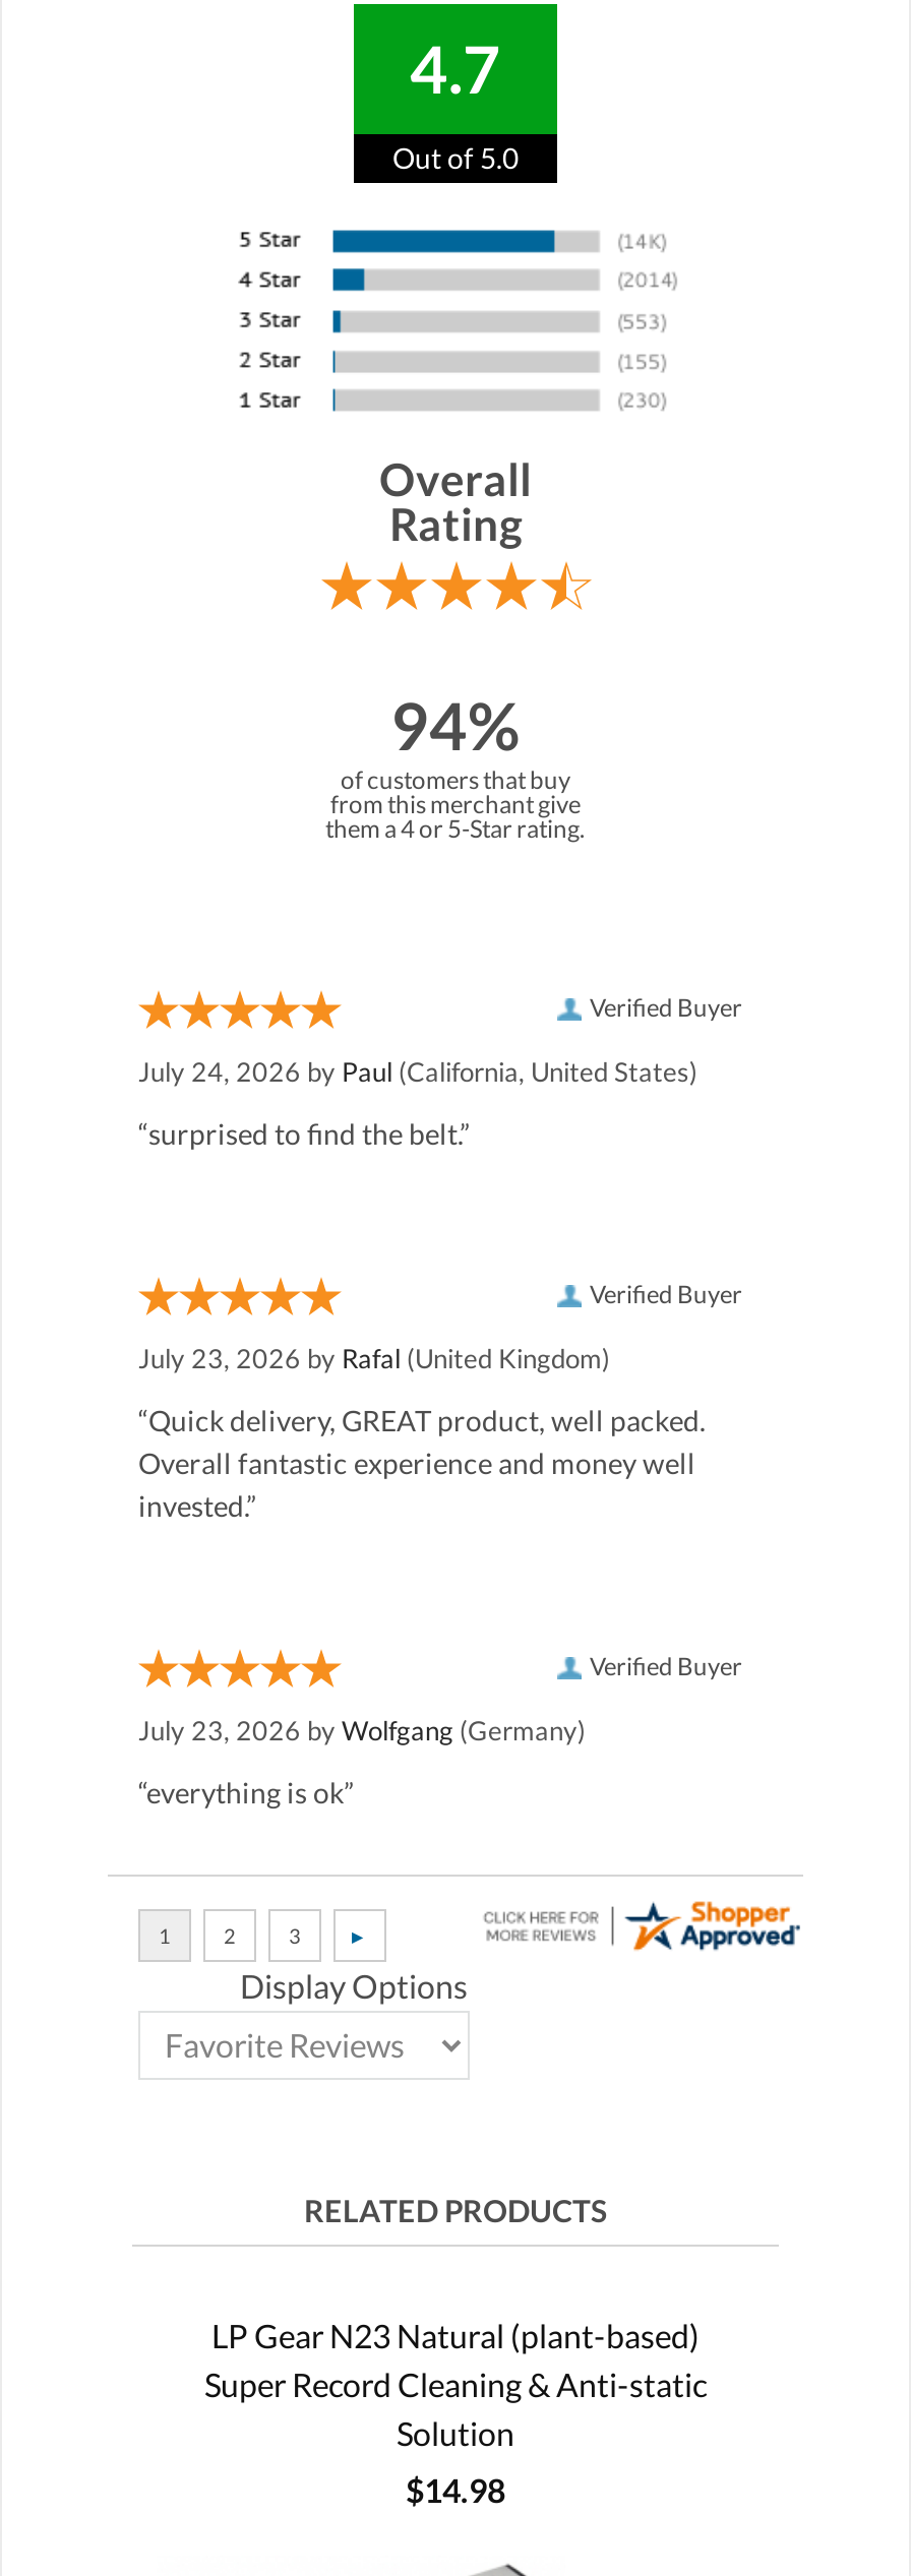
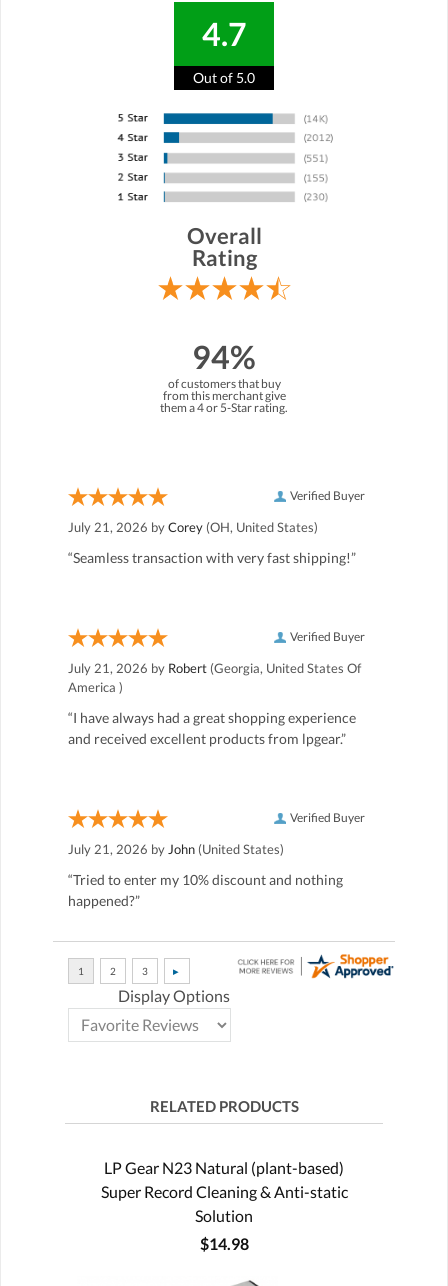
- July 24, 2026 by Paul (California, United States)
+ July 21, 2026 by Corey (OH, United States)

- “surprised to find the belt.”
+ “Seamless transaction with very fast shipping!”

- July 23, 2026 by Rafal (United Kingdom)
+ July 21, 2026 by Robert (Georgia, United States Of
+ America )

- “Quick delivery, GREAT product, well packed.
- Overall fantastic experience and money well
- invested.”
+ “I have always had a great shopping experience
+ and received excellent products from lpgear.”

- July 23, 2026 by Wolfgang (Germany)
+ July 21, 2026 by John (United States)

- “everything is ok”
+ “Tried to enter my 10% discount and nothing
+ happened?”
